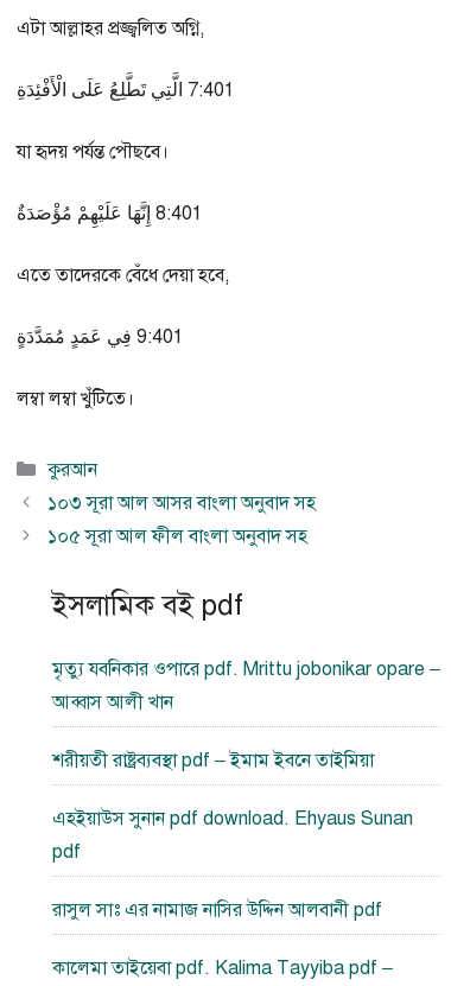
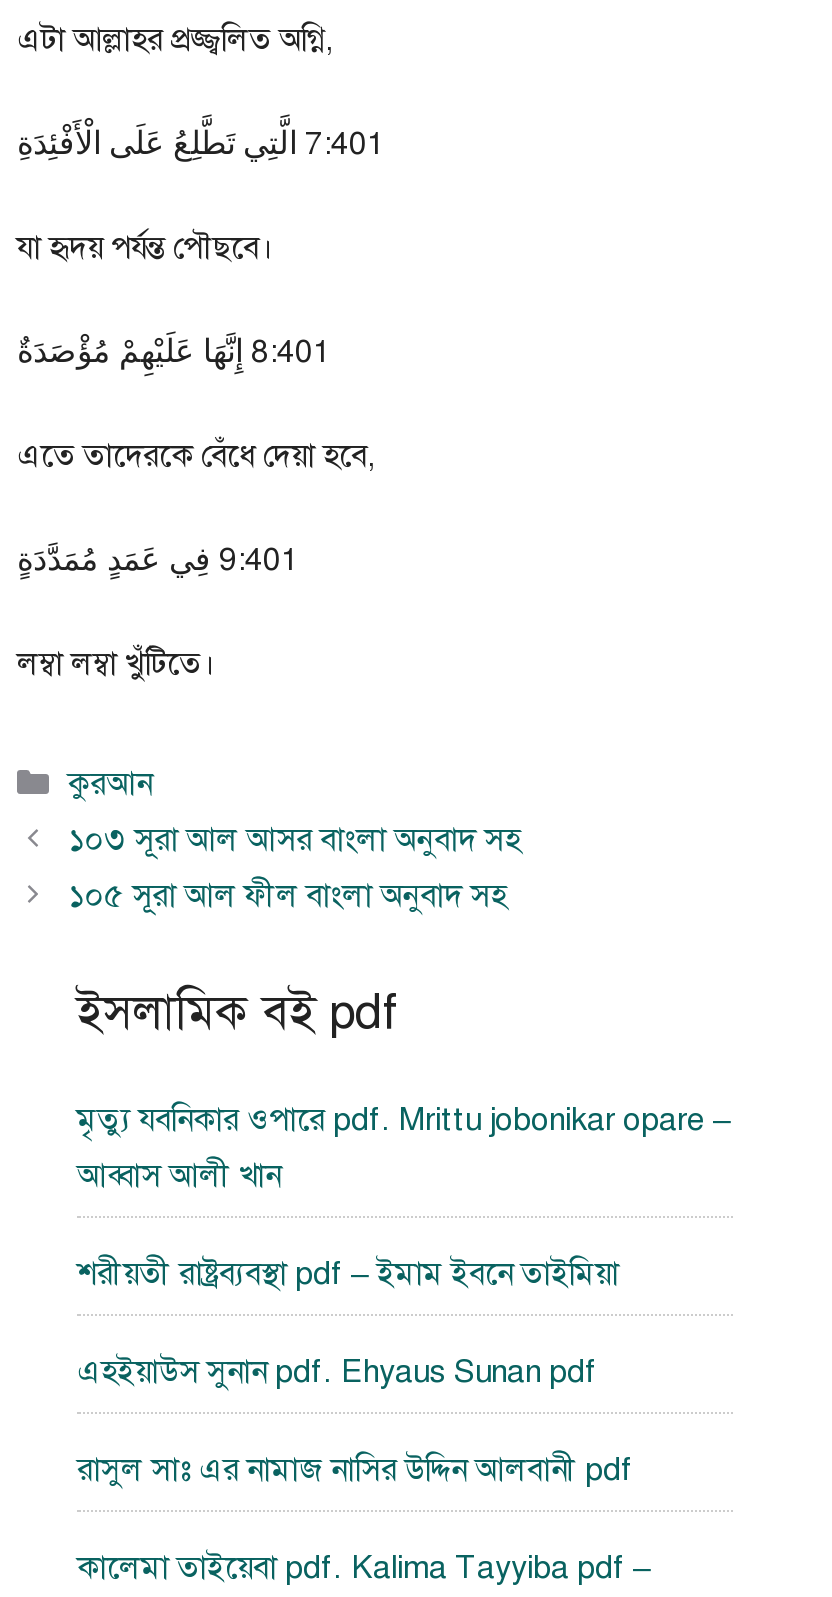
- এহইয়াউস সুনান pdf download. Ehyaus Sunan
- pdf
+ এহইয়াউস সুনান pdf. Ehyaus Sunan pdf
